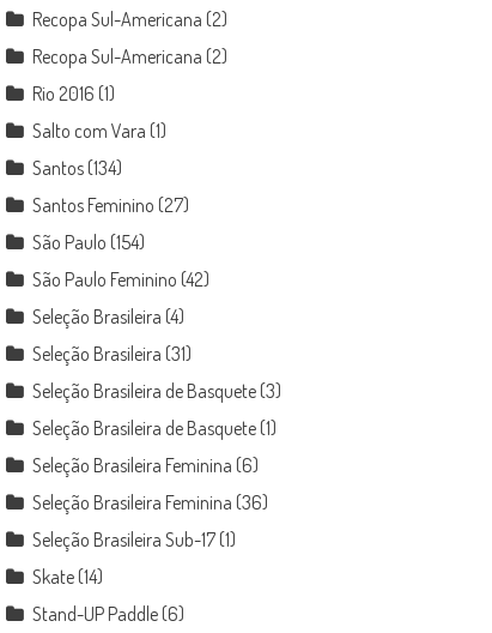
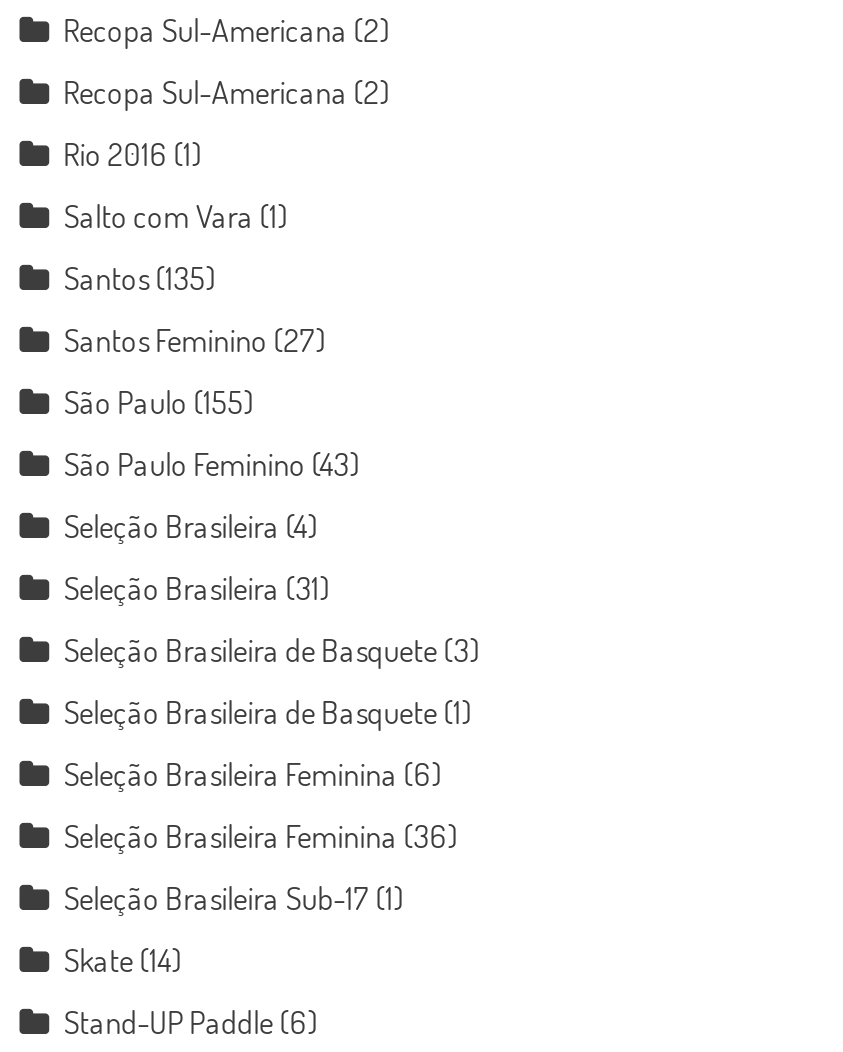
- Santos (134)
+ Santos (135)

- São Paulo (154)
+ São Paulo (155)

- São Paulo Feminino (42)
+ São Paulo Feminino (43)
